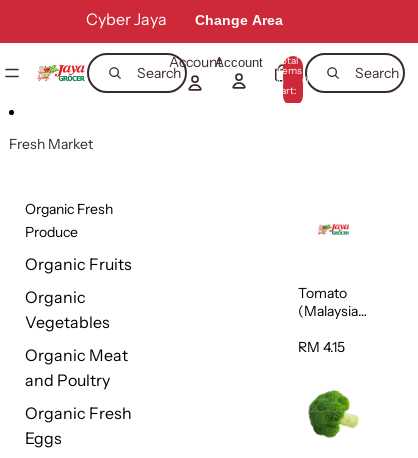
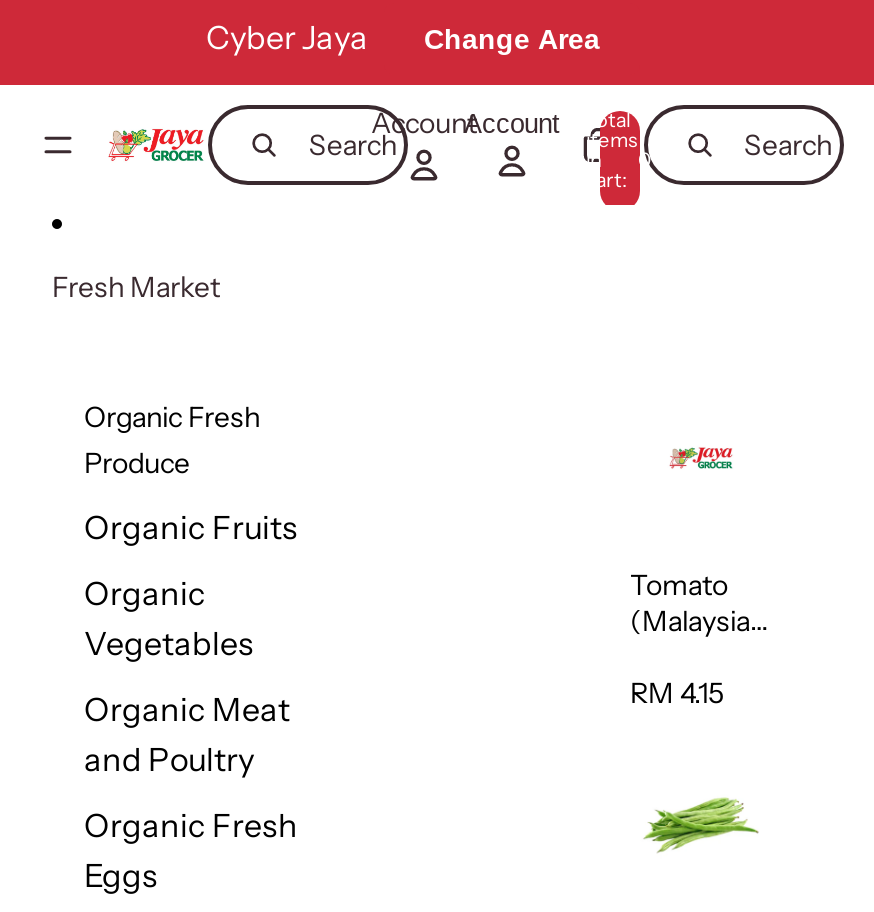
- [image]
+ [image]
